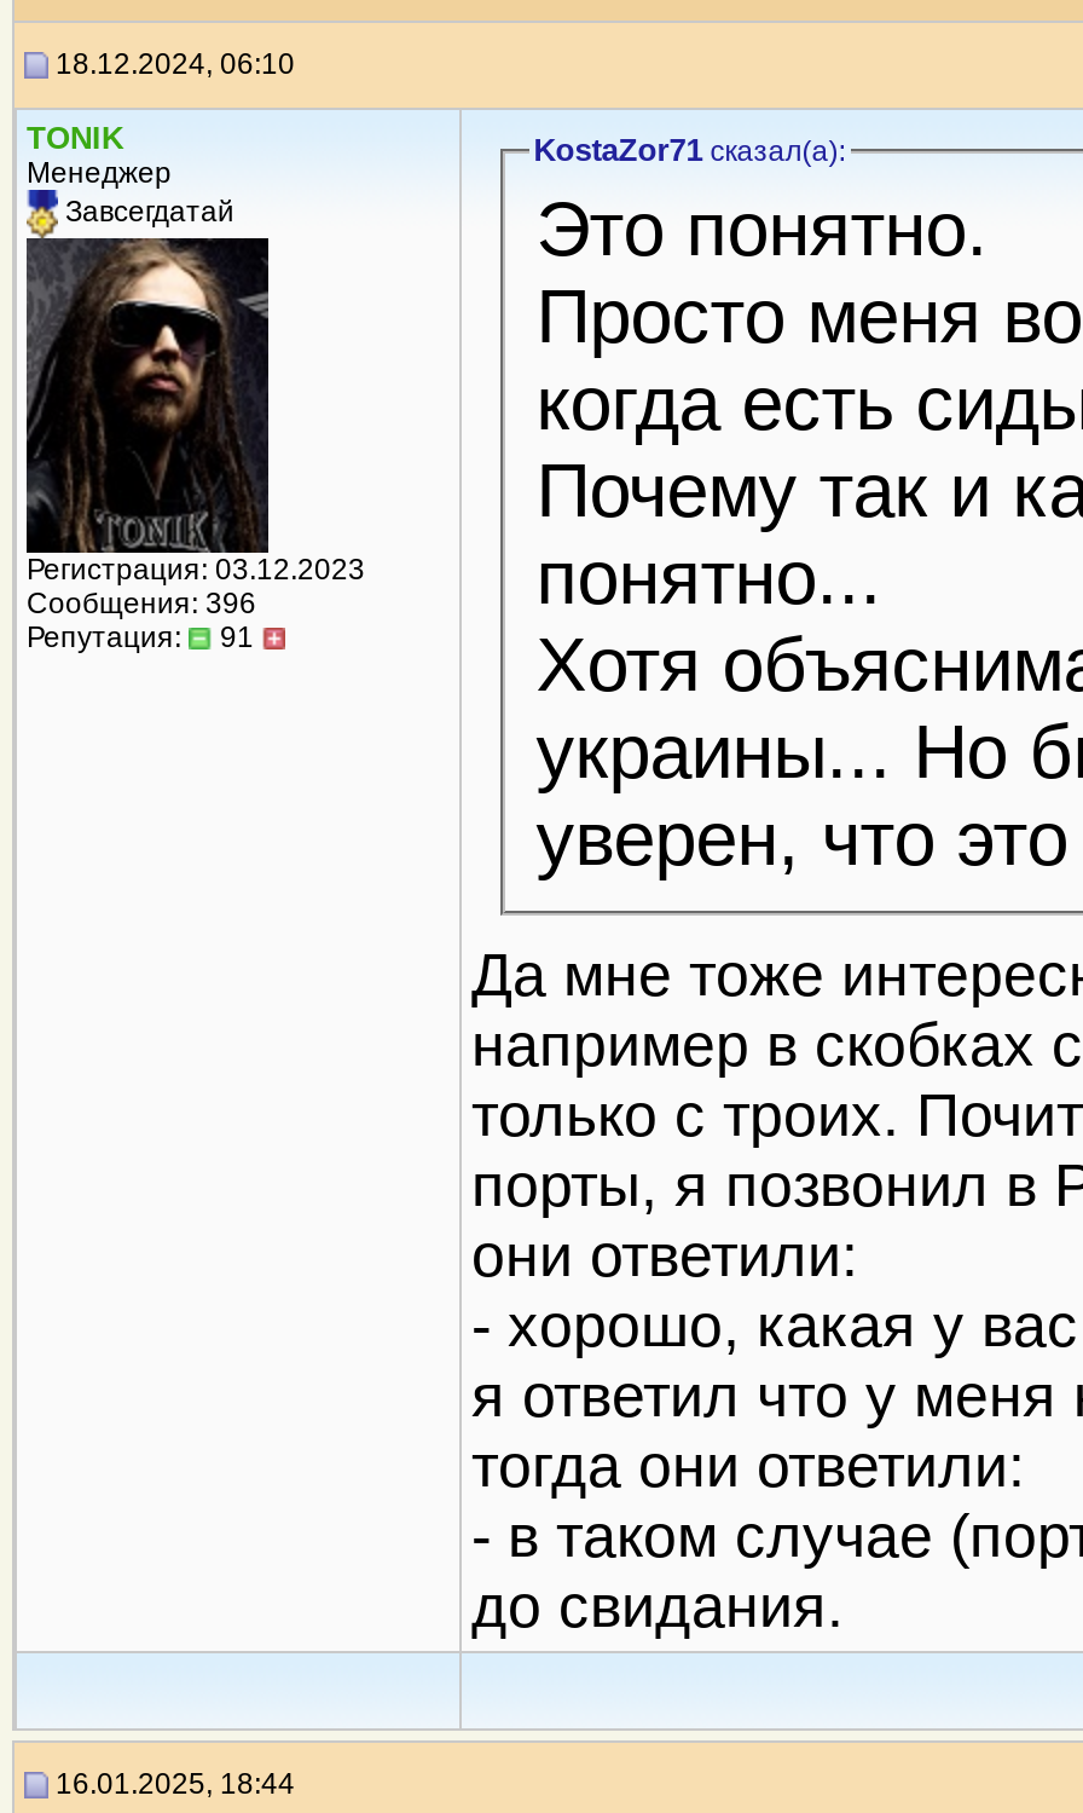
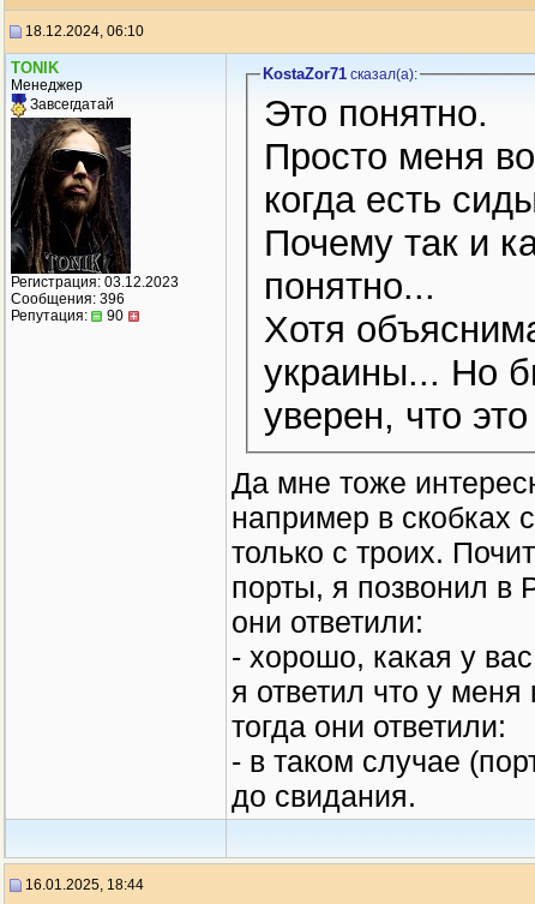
- Репутация: 91
+ Репутация: 90
